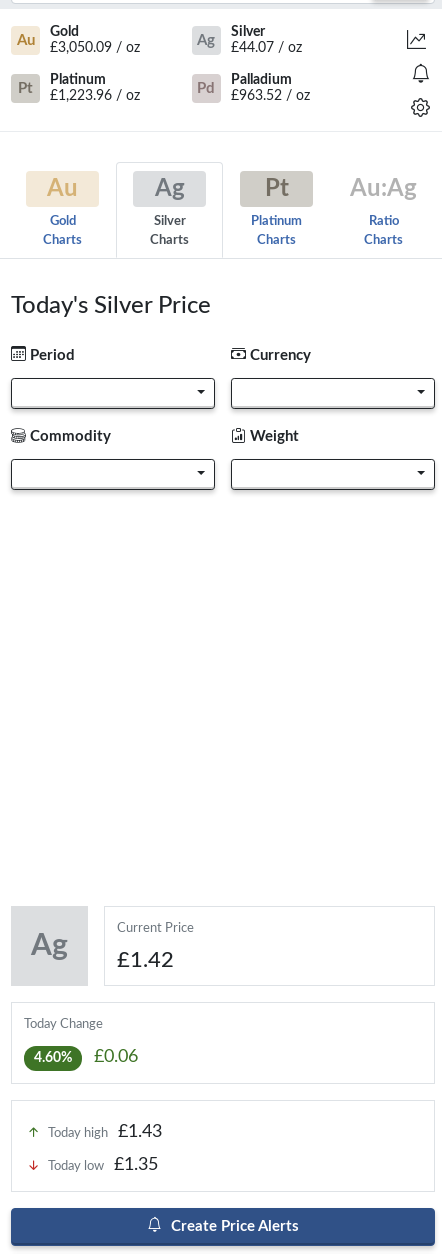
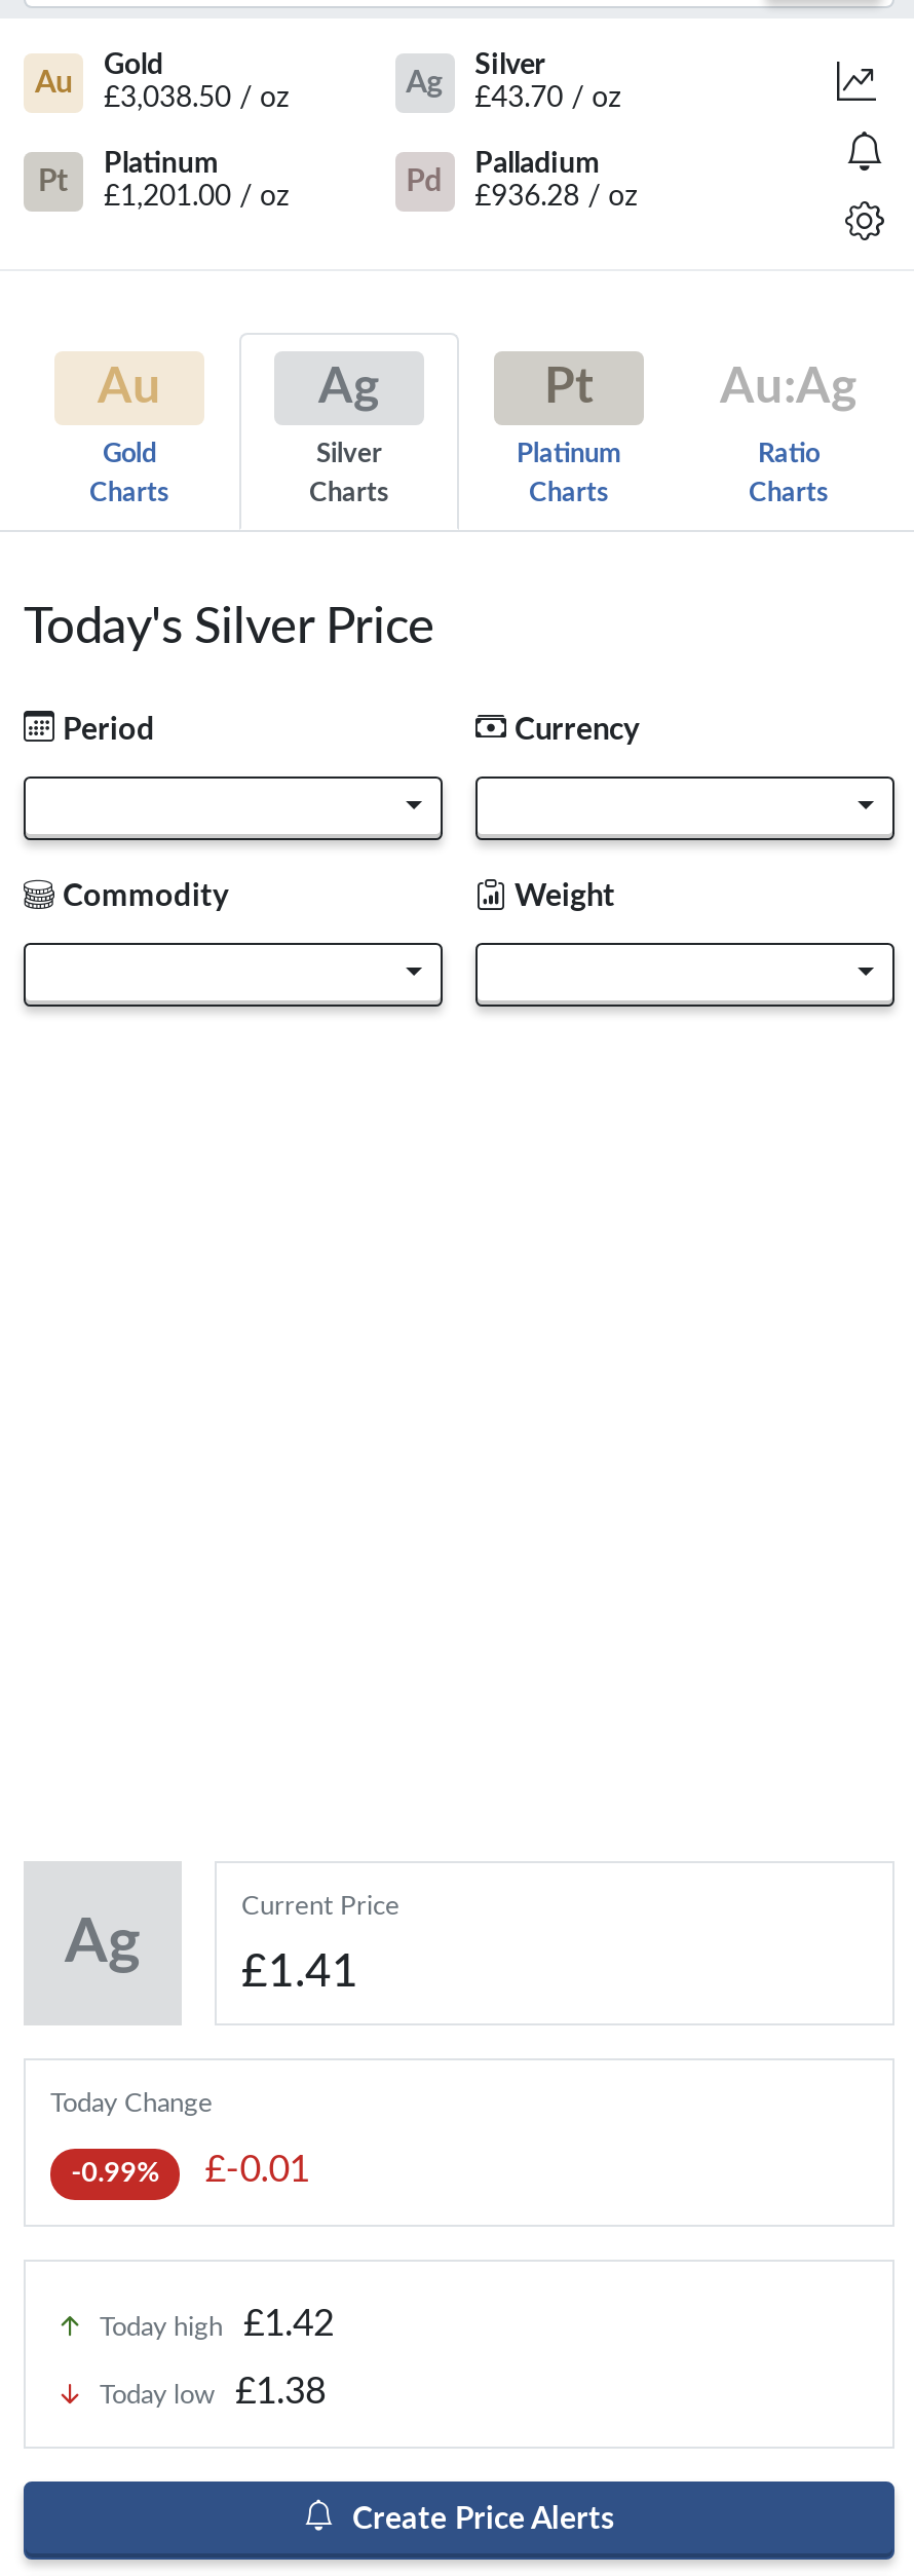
- £3,050.09 / oz
+ £3,038.50 / oz

- £44.07 / oz
+ £43.70 / oz

- £1,223.96 / oz
+ £1,201.00 / oz

- £963.52 / oz
+ £936.28 / oz

- £1.42
+ £1.41

- 4.60%
+ -0.99%

- £0.06
+ £-0.01

- Today high £1.43
+ Today high £1.42

- Today low £1.35
+ Today low £1.38
